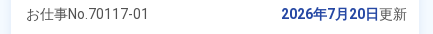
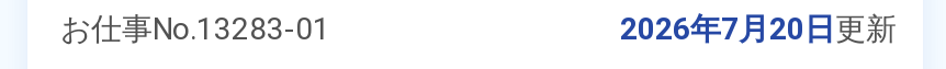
- お仕事No.70117-01
+ お仕事No.13283-01
